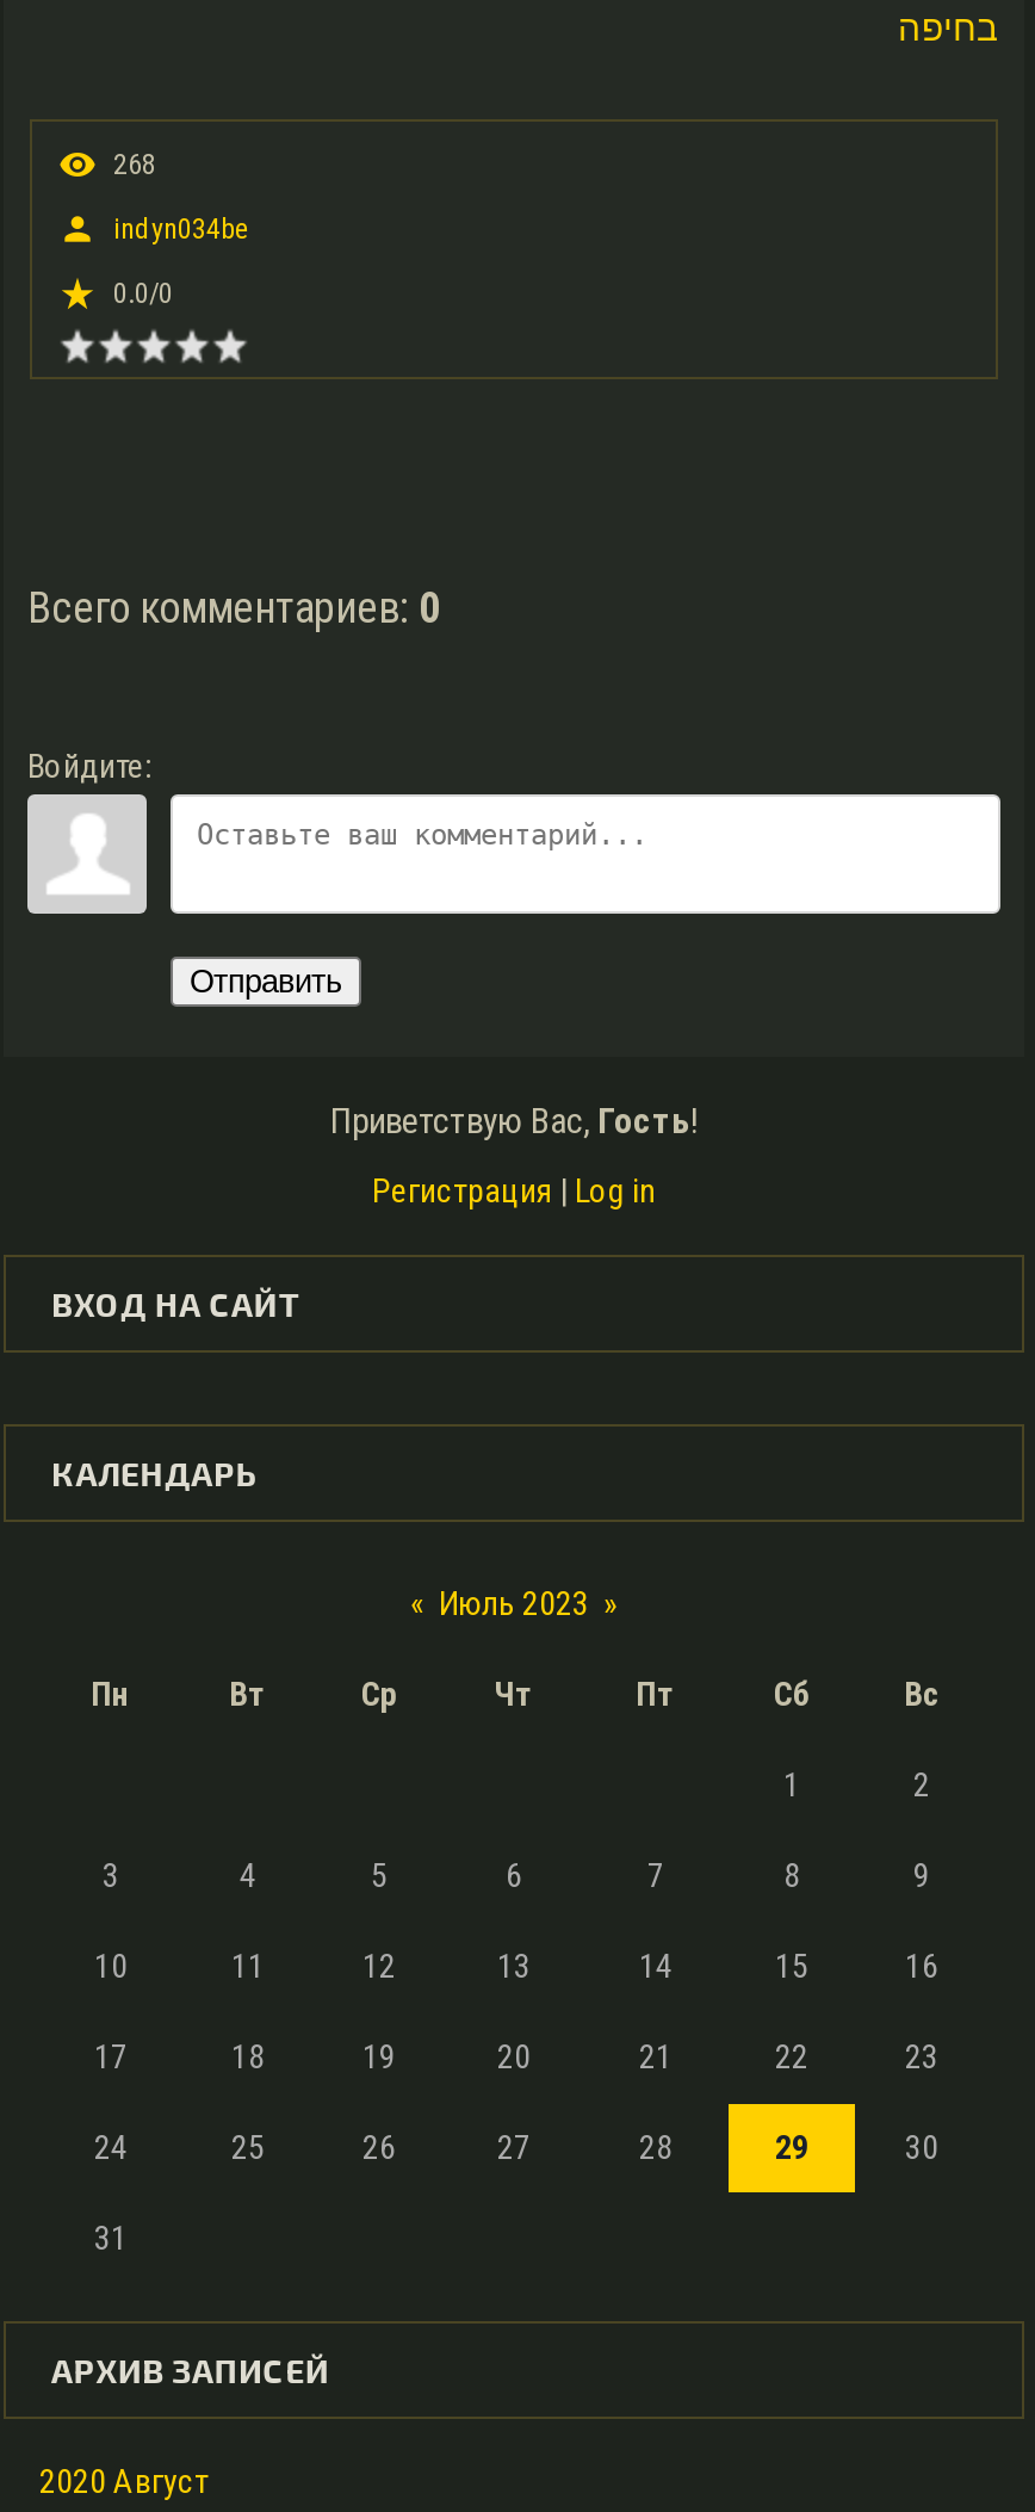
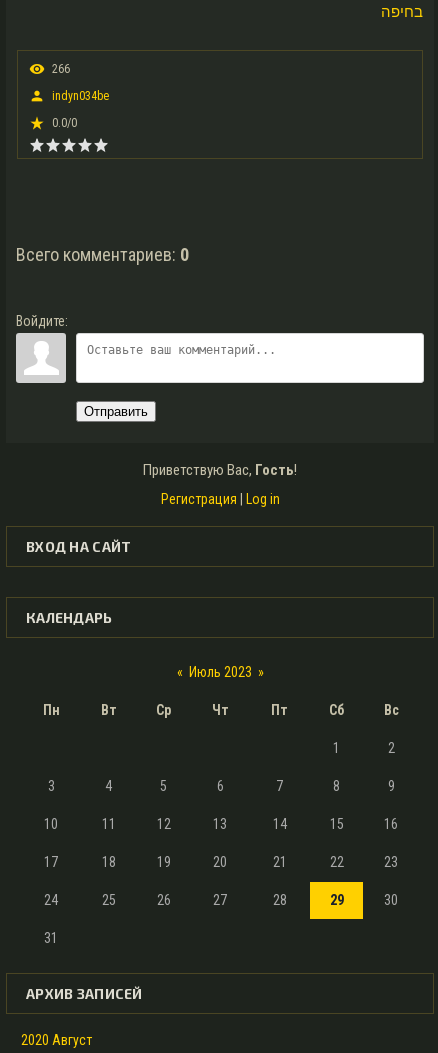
- 268
+ 266
